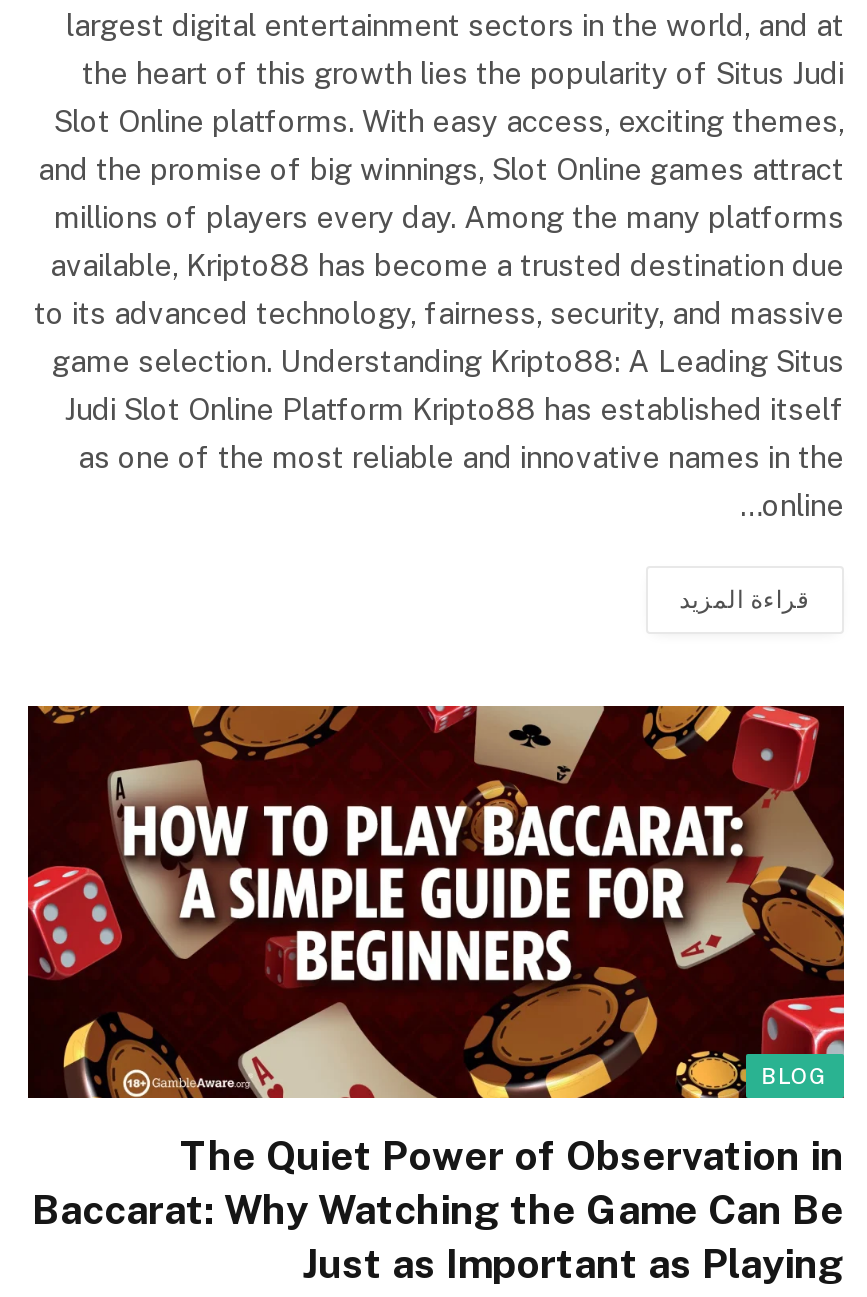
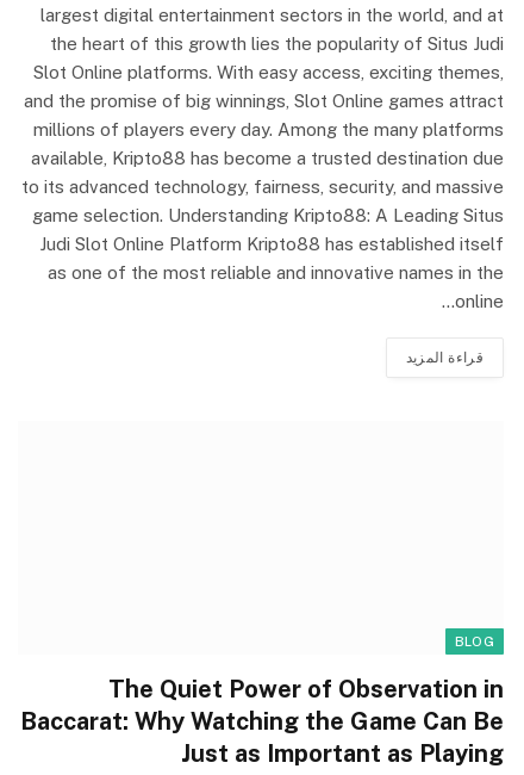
- [image]
